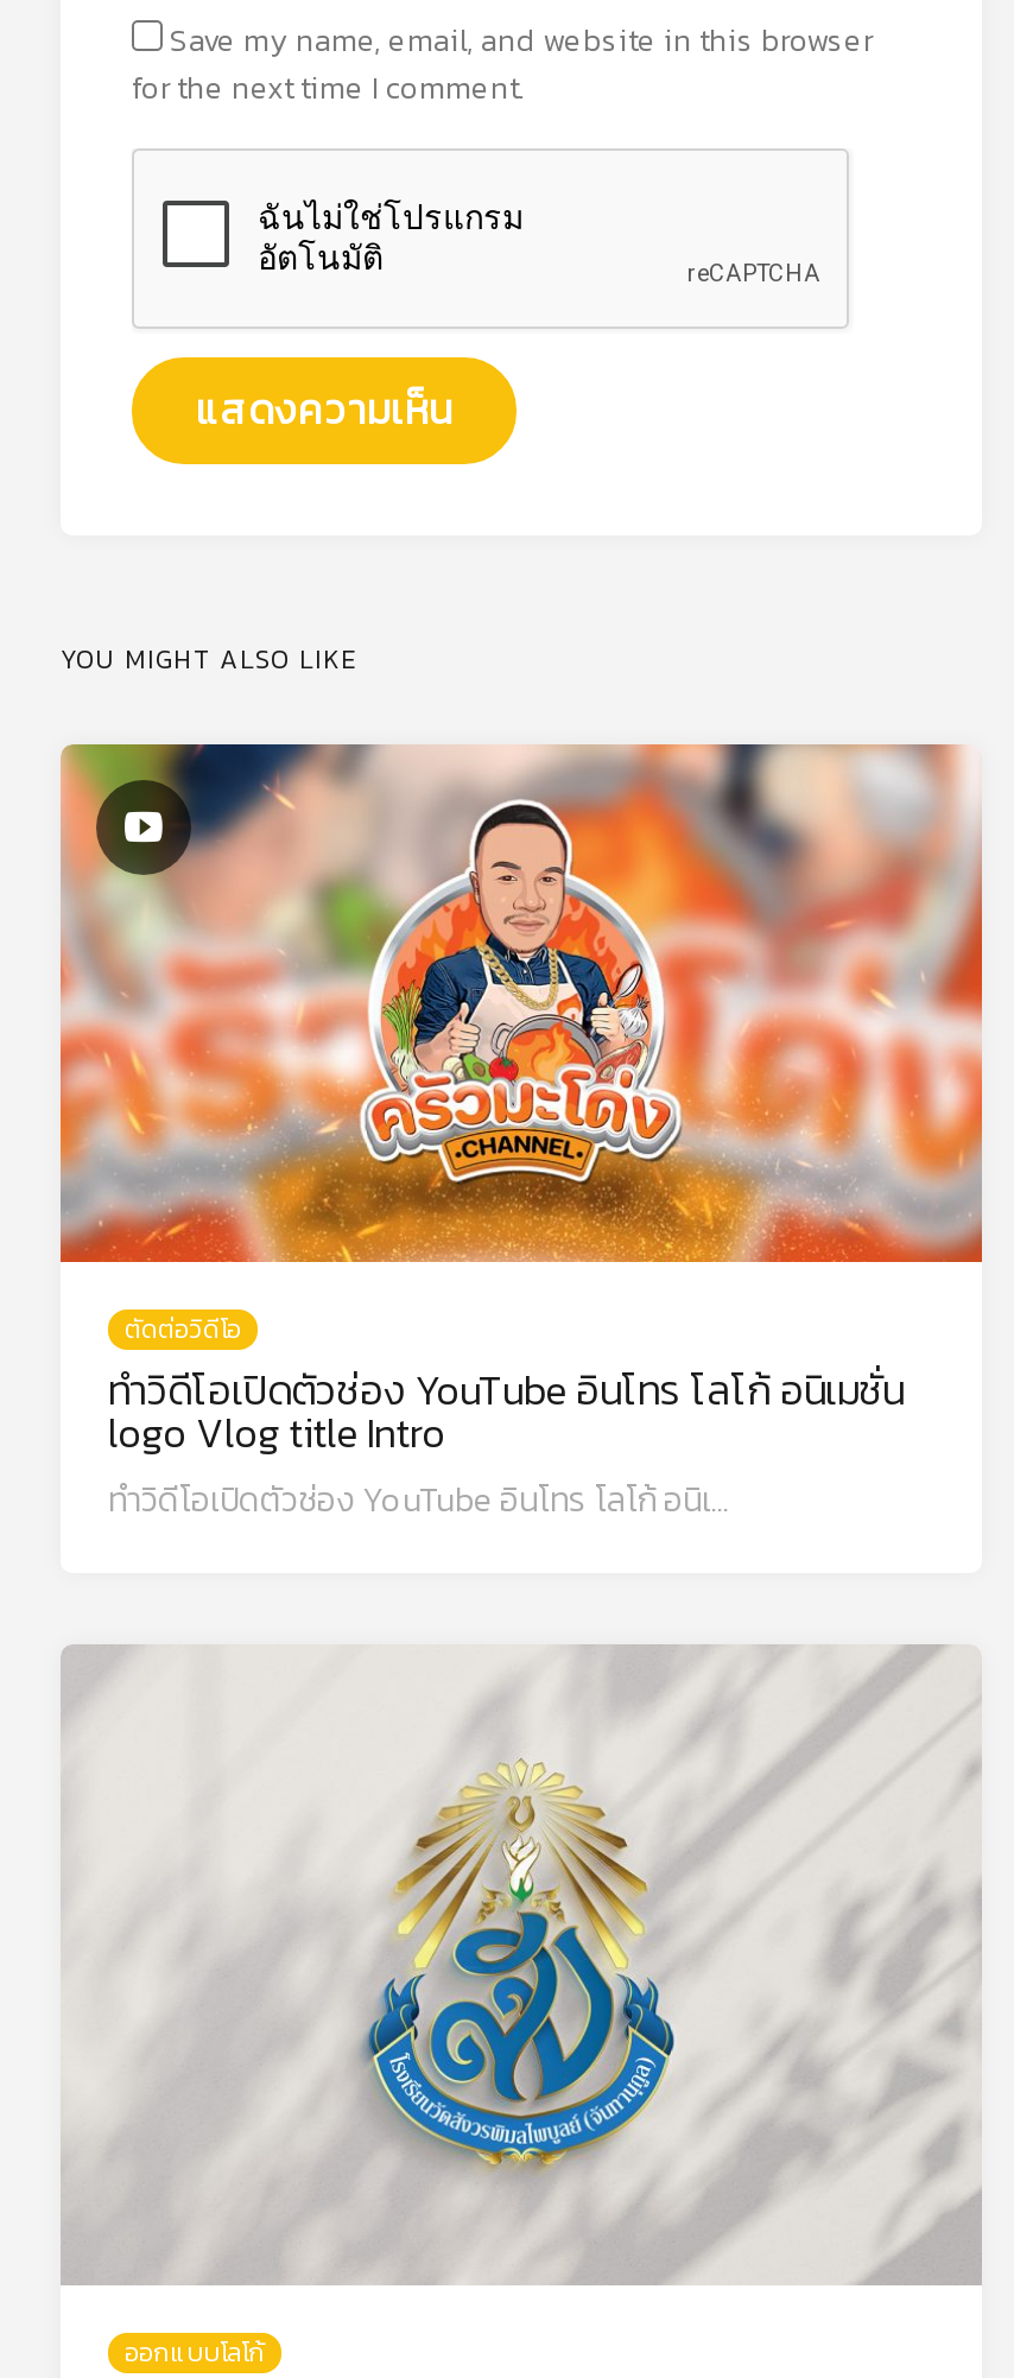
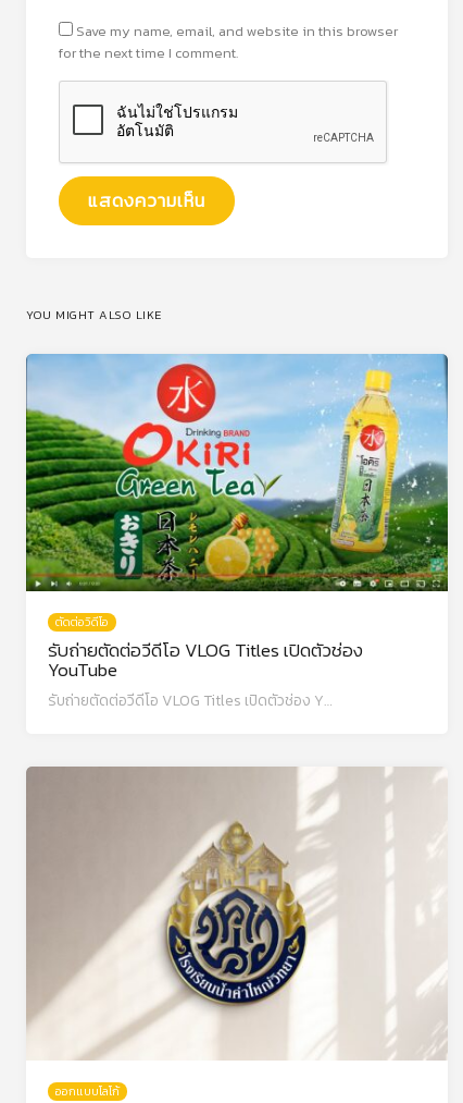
- [image]
- ทำวิดีโอเปิดตัวช่อง YouTube อินโทร โลโก้ อนิเมชั่น
- logo Vlog title Intro
- ทำวิดีโอเปิดตัวช่อง YouTube อินโทร โลโก้ อนิเ…
+ [image]
+ รับถ่ายตัดต่อวีดีโอ VLOG Titles เปิดตัวช่อง
+ YouTube
+ รับถ่ายตัดต่อวีดีโอ VLOG Titles เปิดตัวช่อง Y…

- [image]
+ [image]
